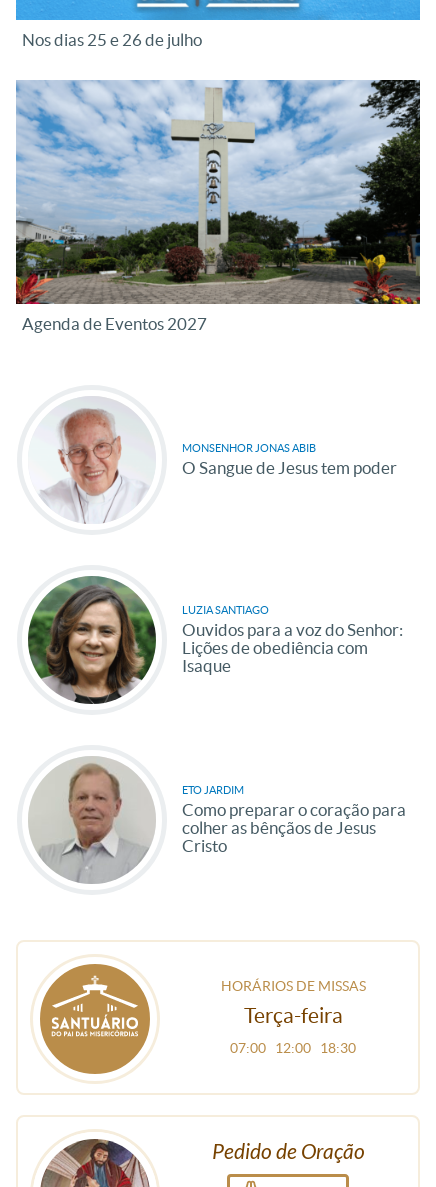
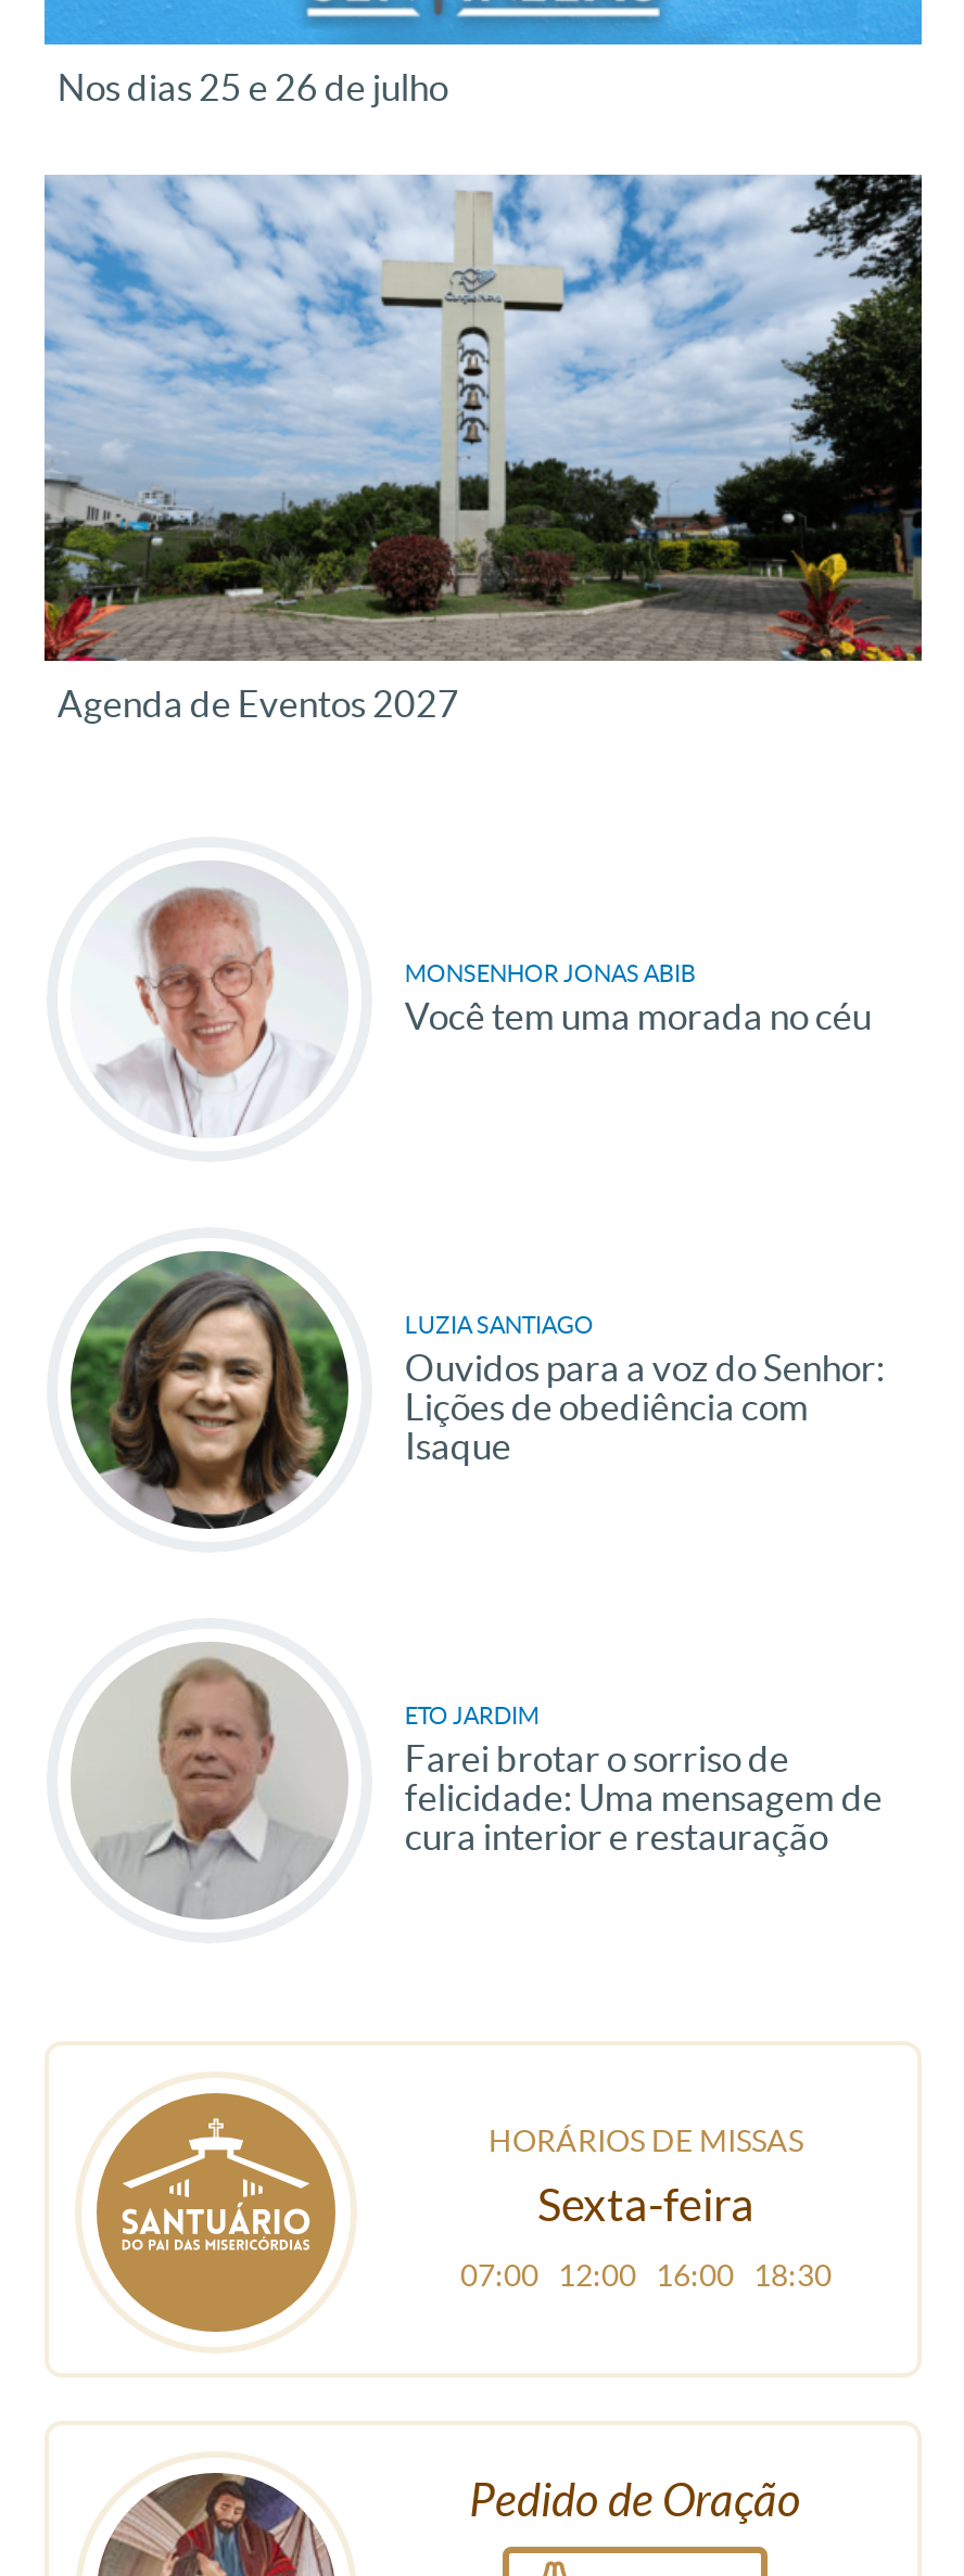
- O Sangue de Jesus tem poder
+ Você tem uma morada no céu

- Como preparar o coração para
- colher as bênçãos de Jesus
- Cristo
+ Farei brotar o sorriso de
+ felicidade: Uma mensagem de
+ cura interior e restauração

- Terça-feira
+ Sexta-feira

- 07:00 12:00 18:30
+ 07:00 12:00 16:00 18:30
